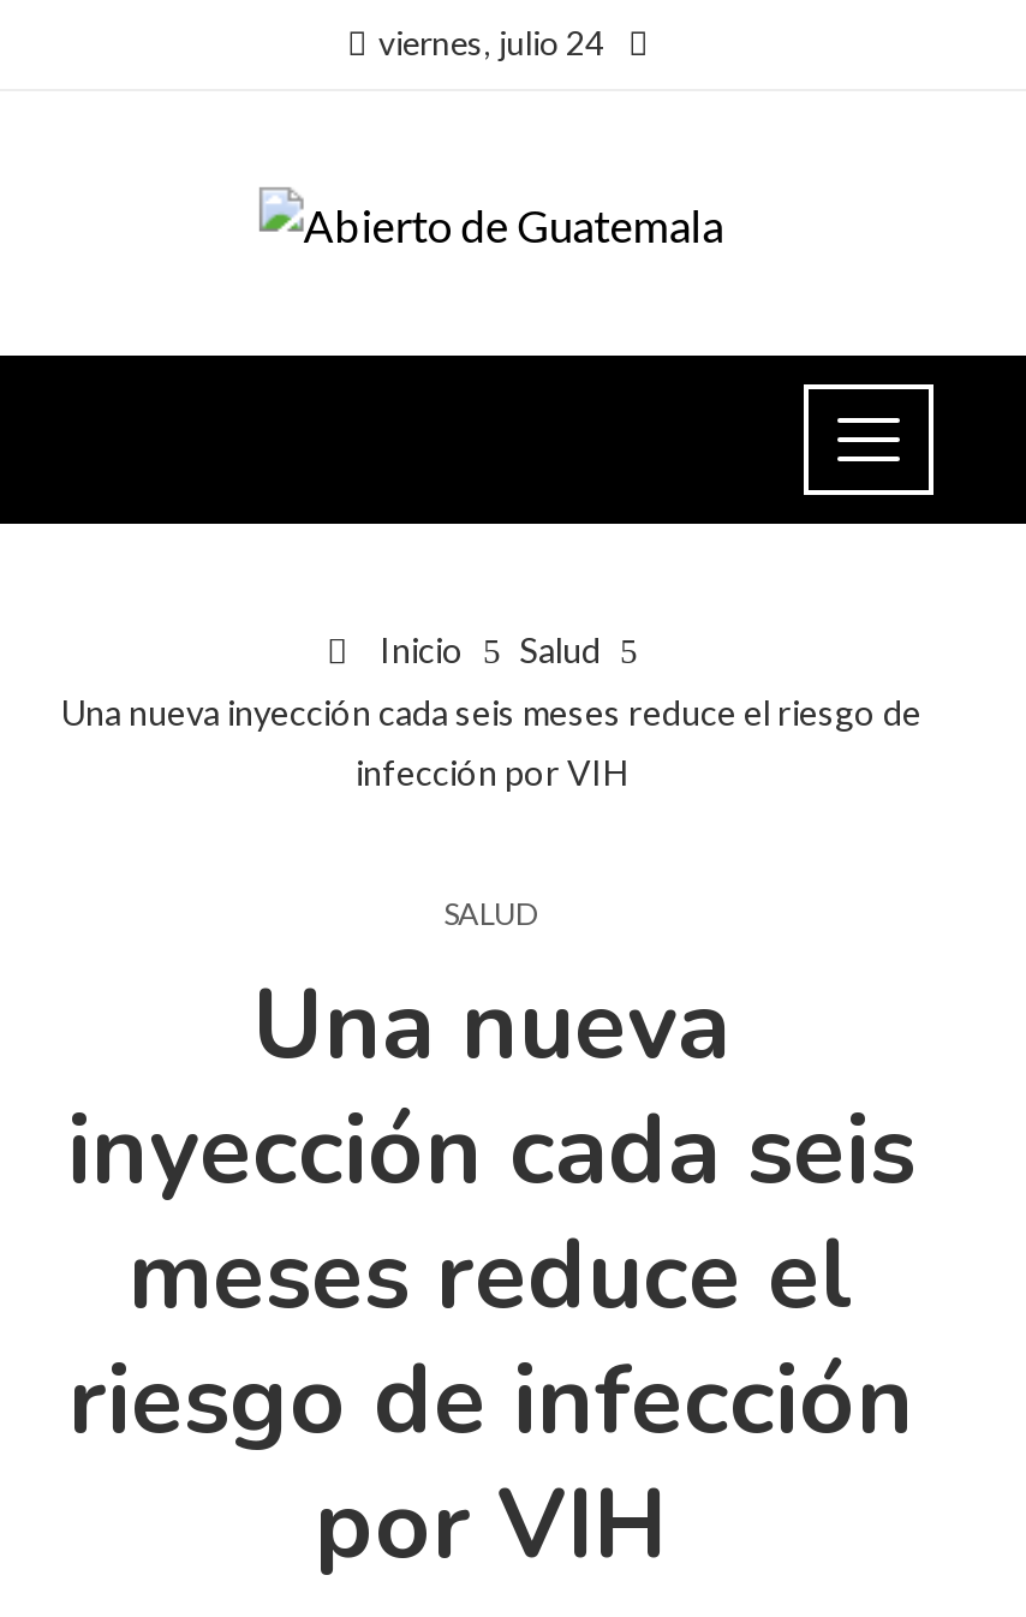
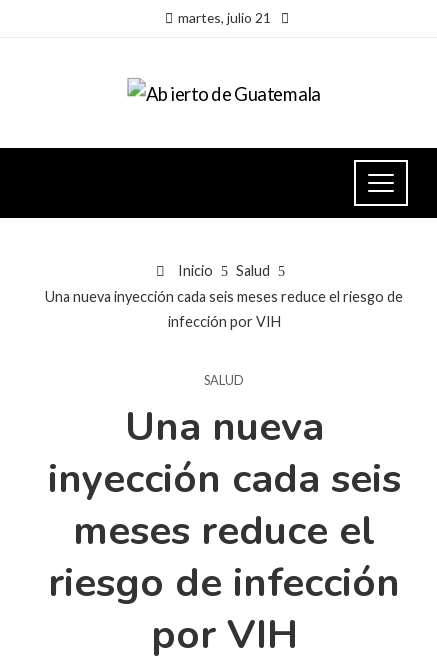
- viernes, julio 24
+ martes, julio 21
